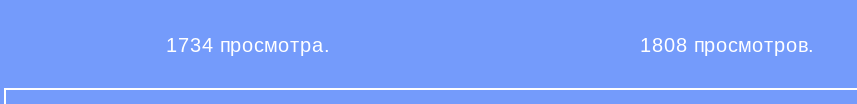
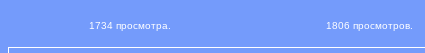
- 1808 просмотров.
+ 1806 просмотров.
